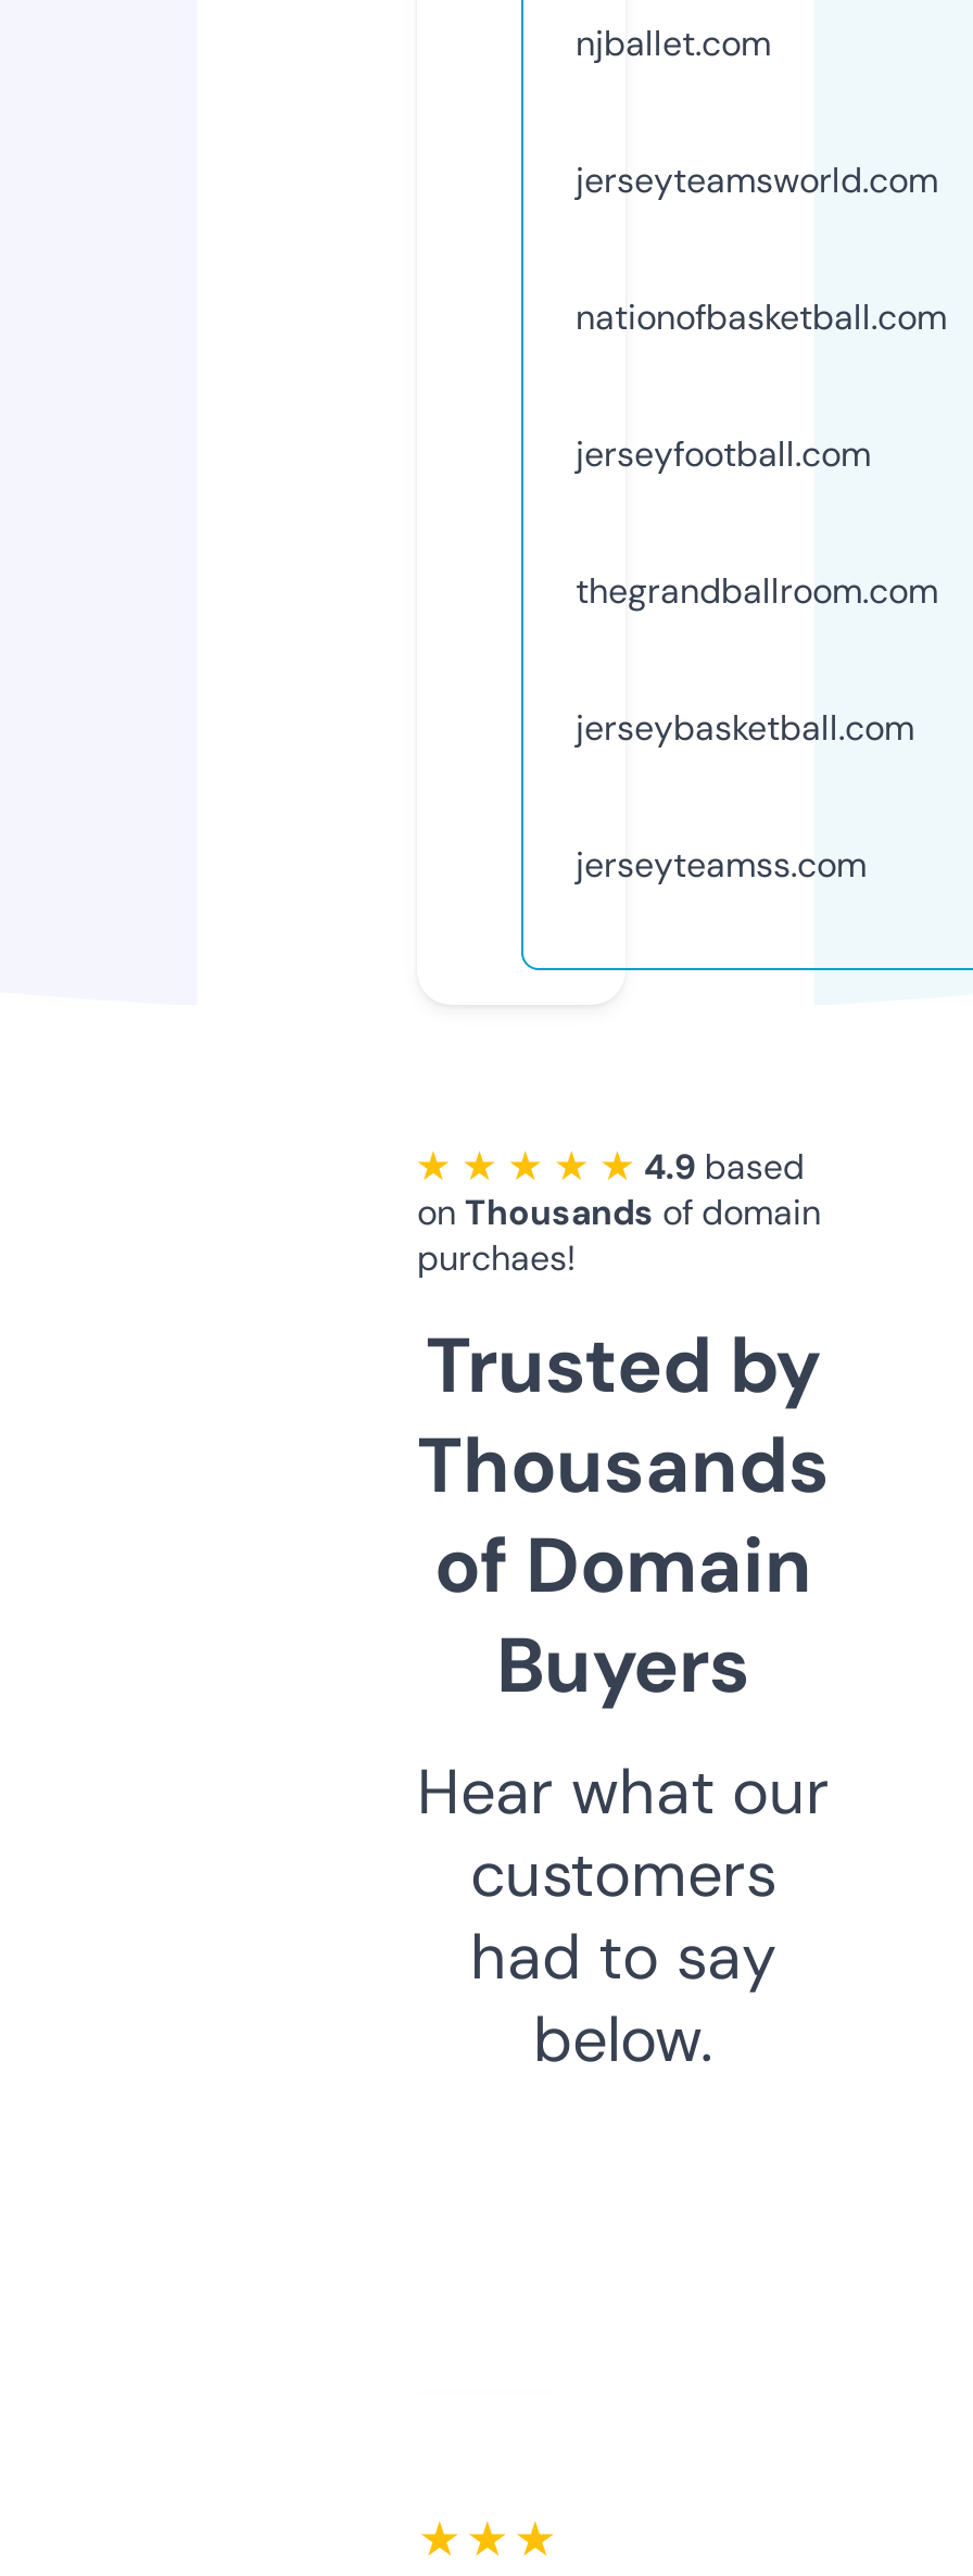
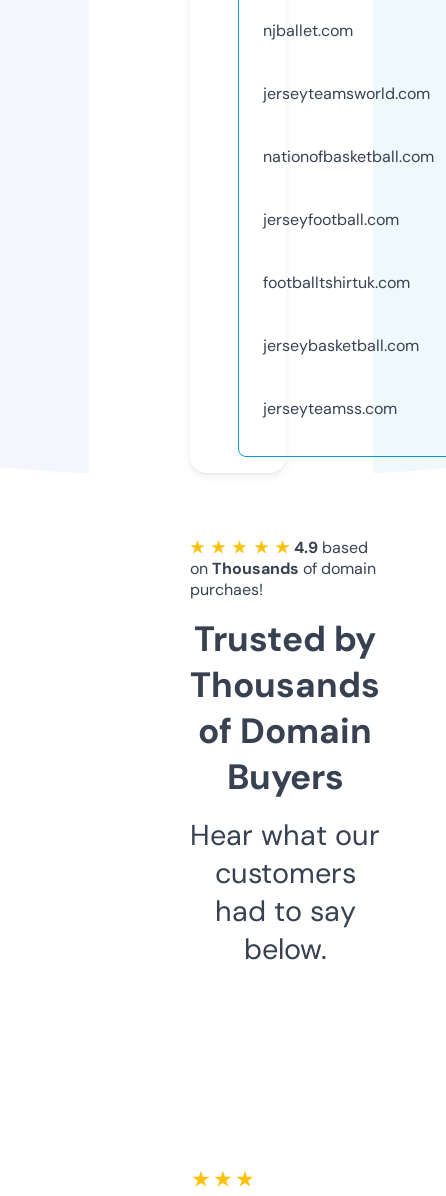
- thegrandballroom.com
+ footballtshirtuk.com
